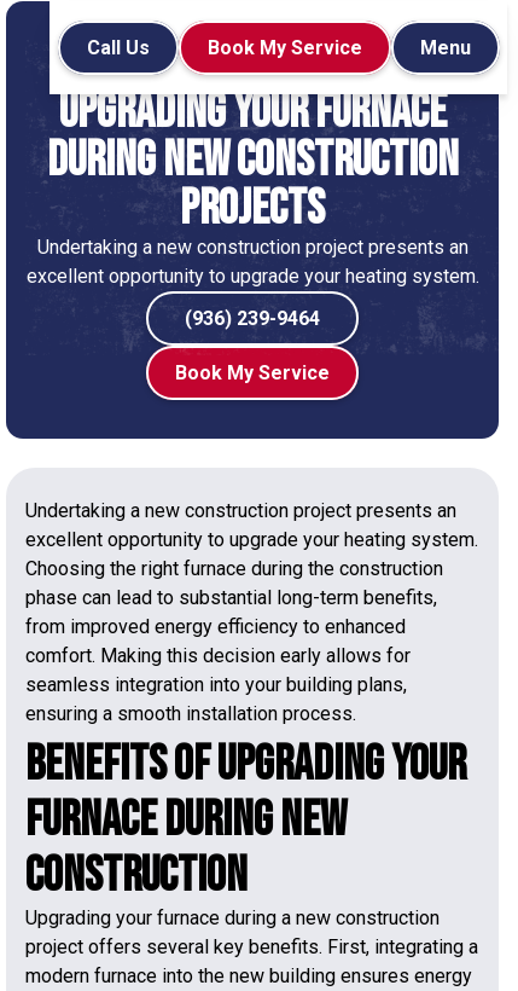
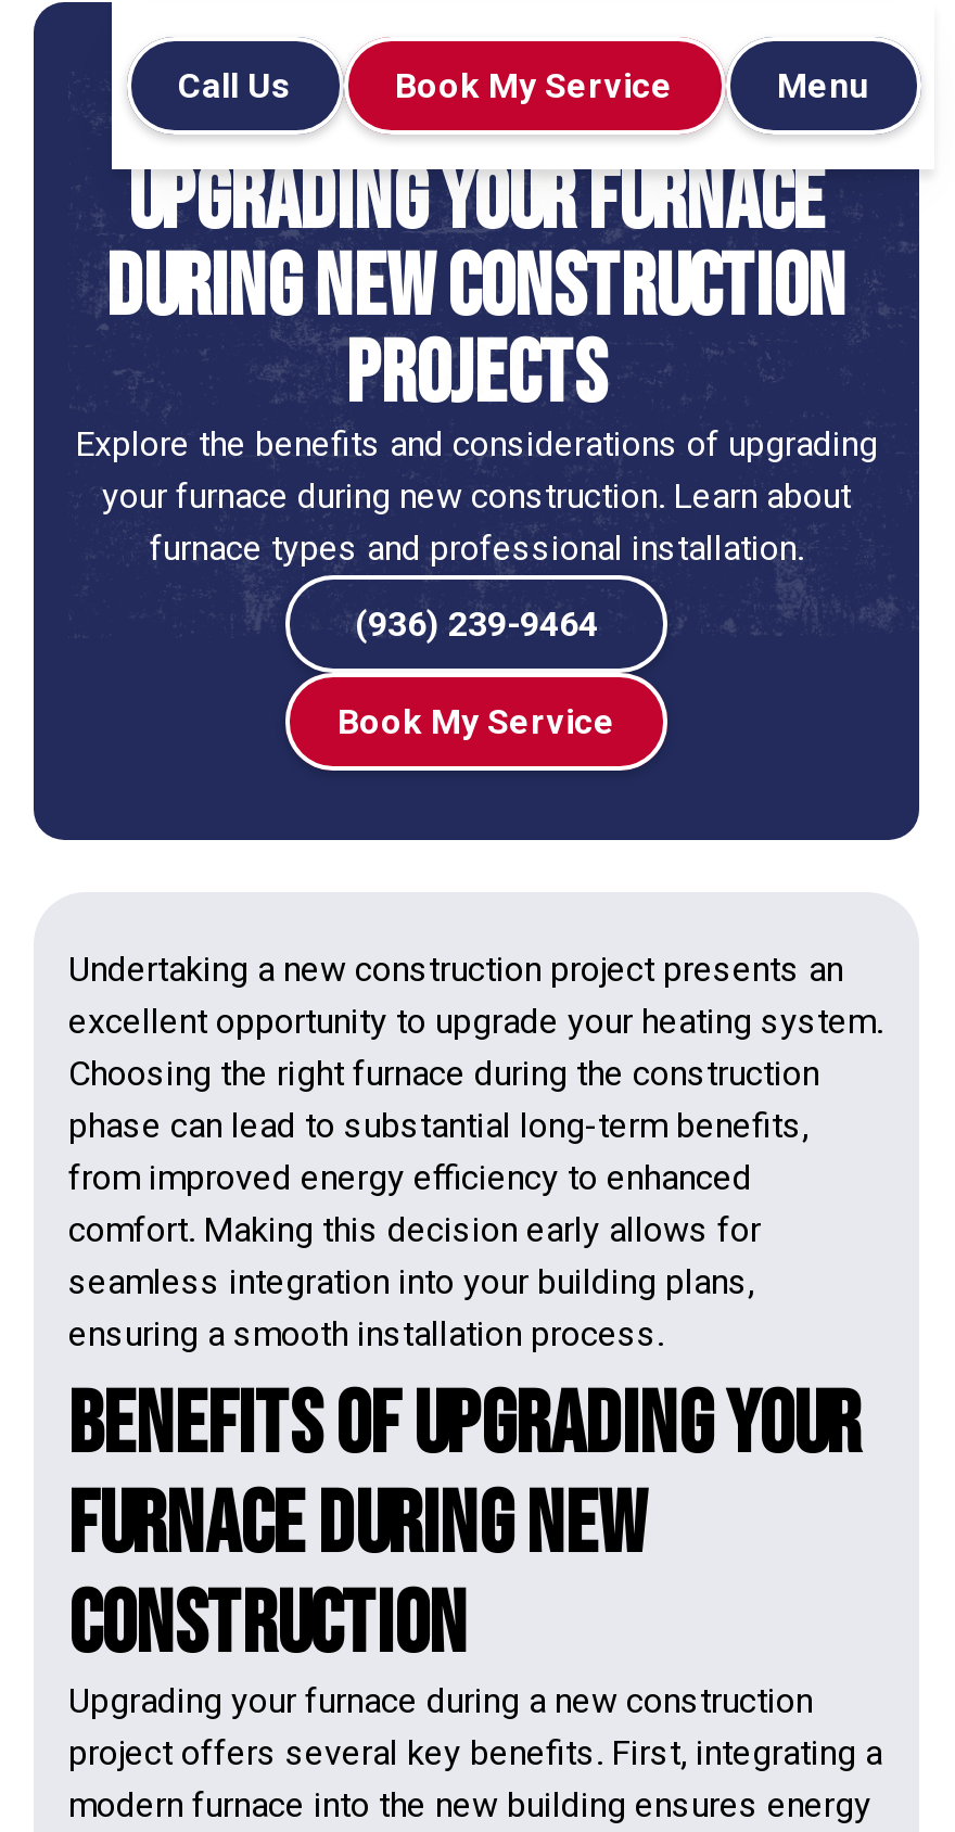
- Undertaking a new construction project presents an
- excellent opportunity to upgrade your heating system.
+ Explore the benefits and considerations of upgrading
+ your furnace during new construction. Learn about
+ furnace types and professional installation.
